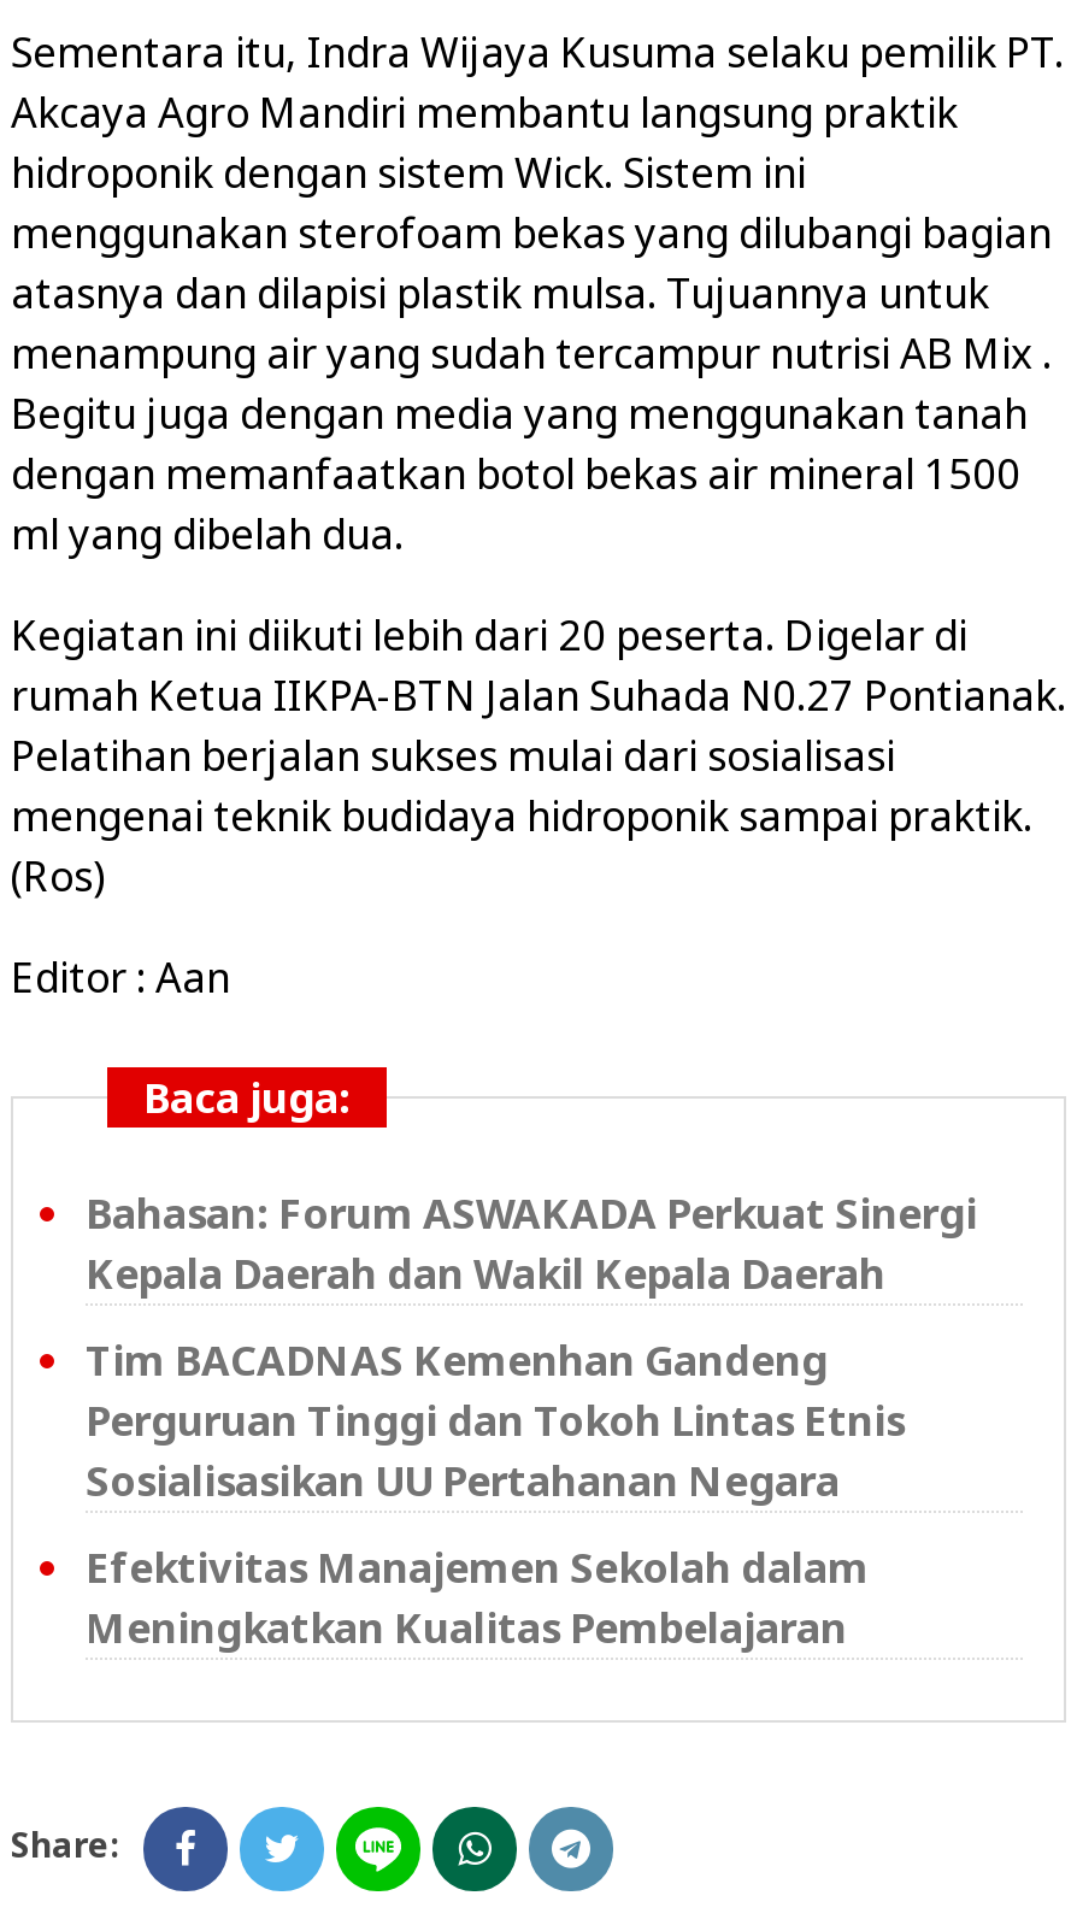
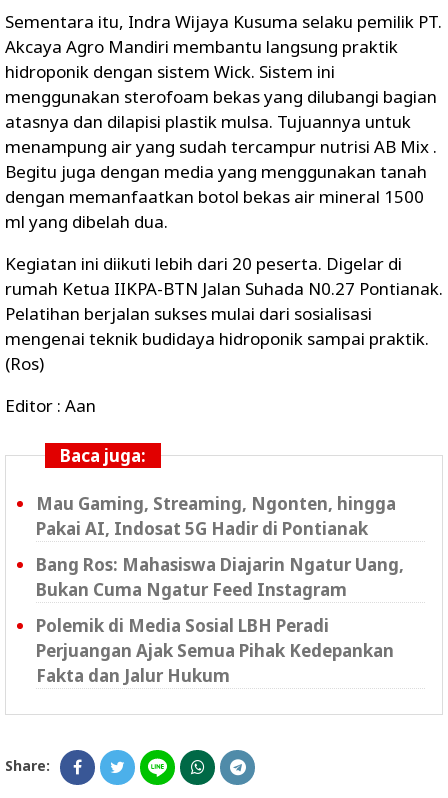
- Bahasan: Forum ASWAKADA Perkuat Sinergi
- Kepala Daerah dan Wakil Kepala Daerah
+ Mau Gaming, Streaming, Ngonten, hingga
+ Pakai AI, Indosat 5G Hadir di Pontianak

- Tim BACADNAS Kemenhan Gandeng
- Perguruan Tinggi dan Tokoh Lintas Etnis
- Sosialisasikan UU Pertahanan Negara
+ Bang Ros: Mahasiswa Diajarin Ngatur Uang,
+ Bukan Cuma Ngatur Feed Instagram

- Efektivitas Manajemen Sekolah dalam
- Meningkatkan Kualitas Pembelajaran
+ Polemik di Media Sosial LBH Peradi
+ Perjuangan Ajak Semua Pihak Kedepankan
+ Fakta dan Jalur Hukum
